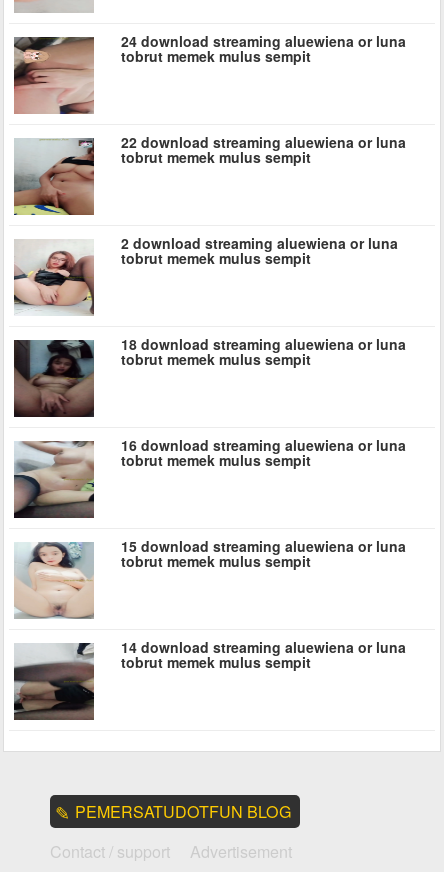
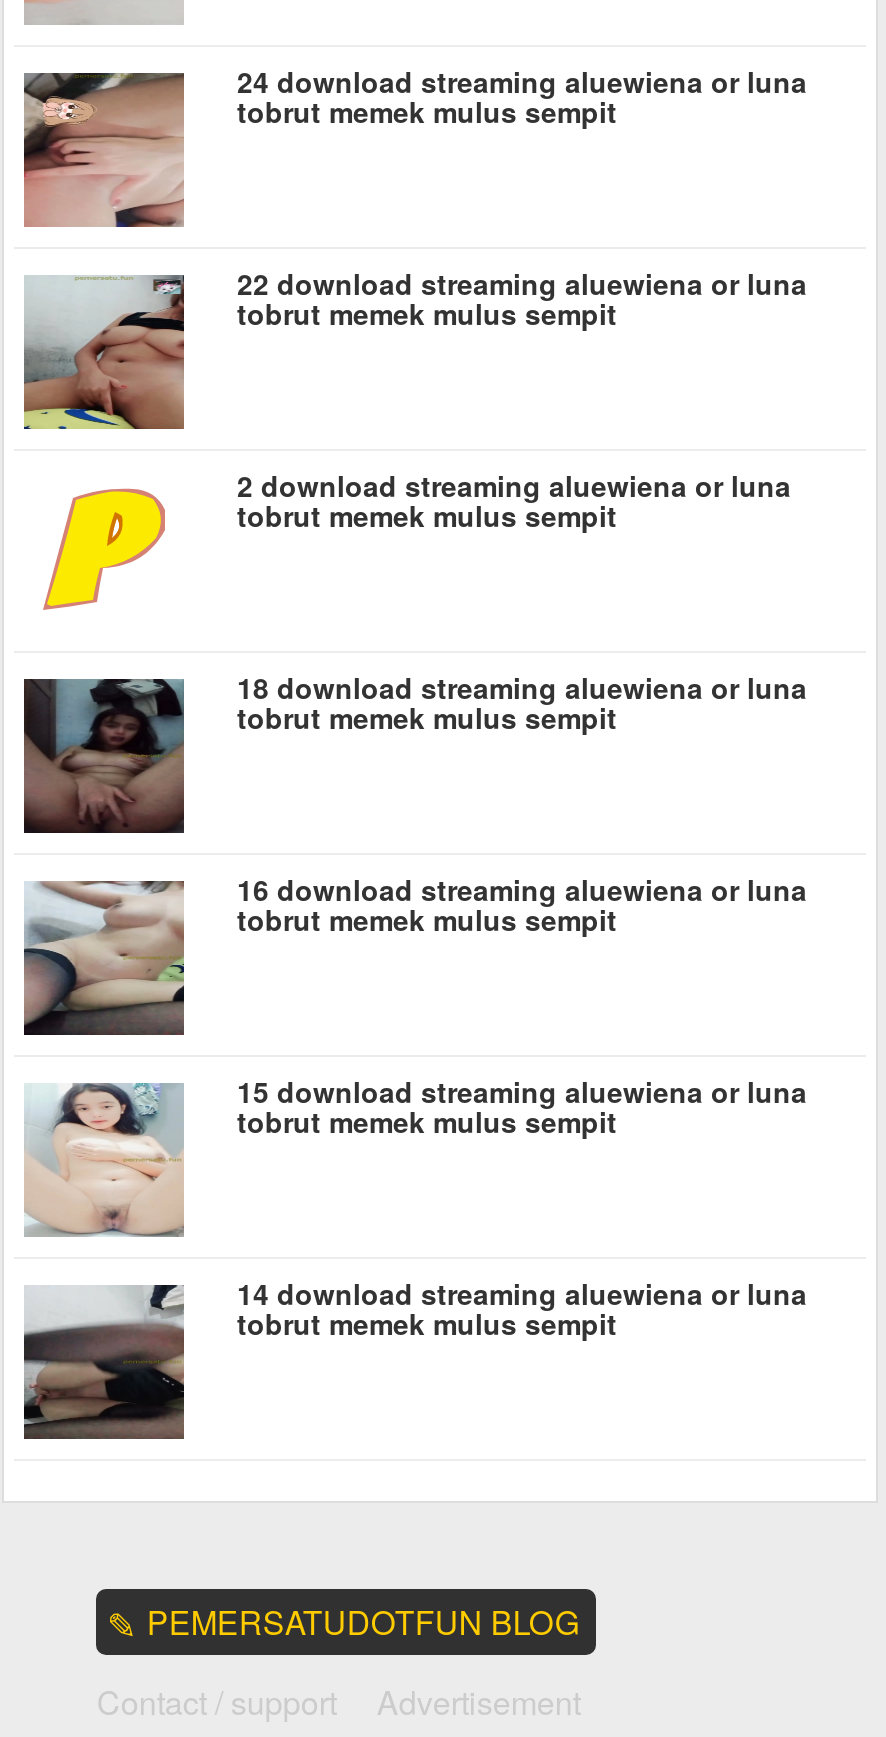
- [image]
+ [image]
